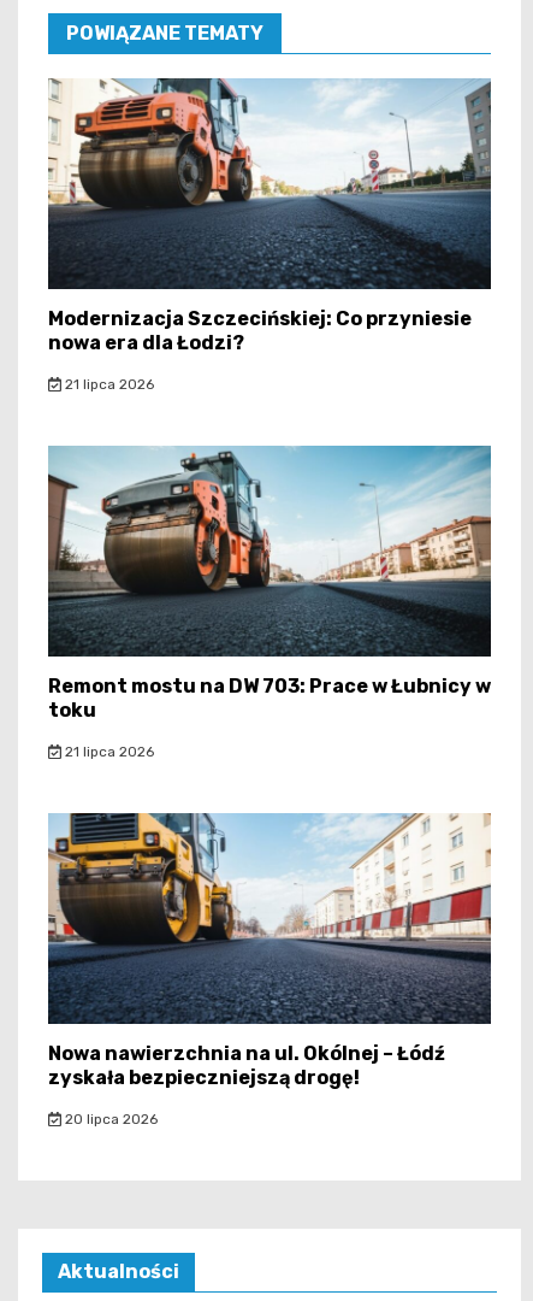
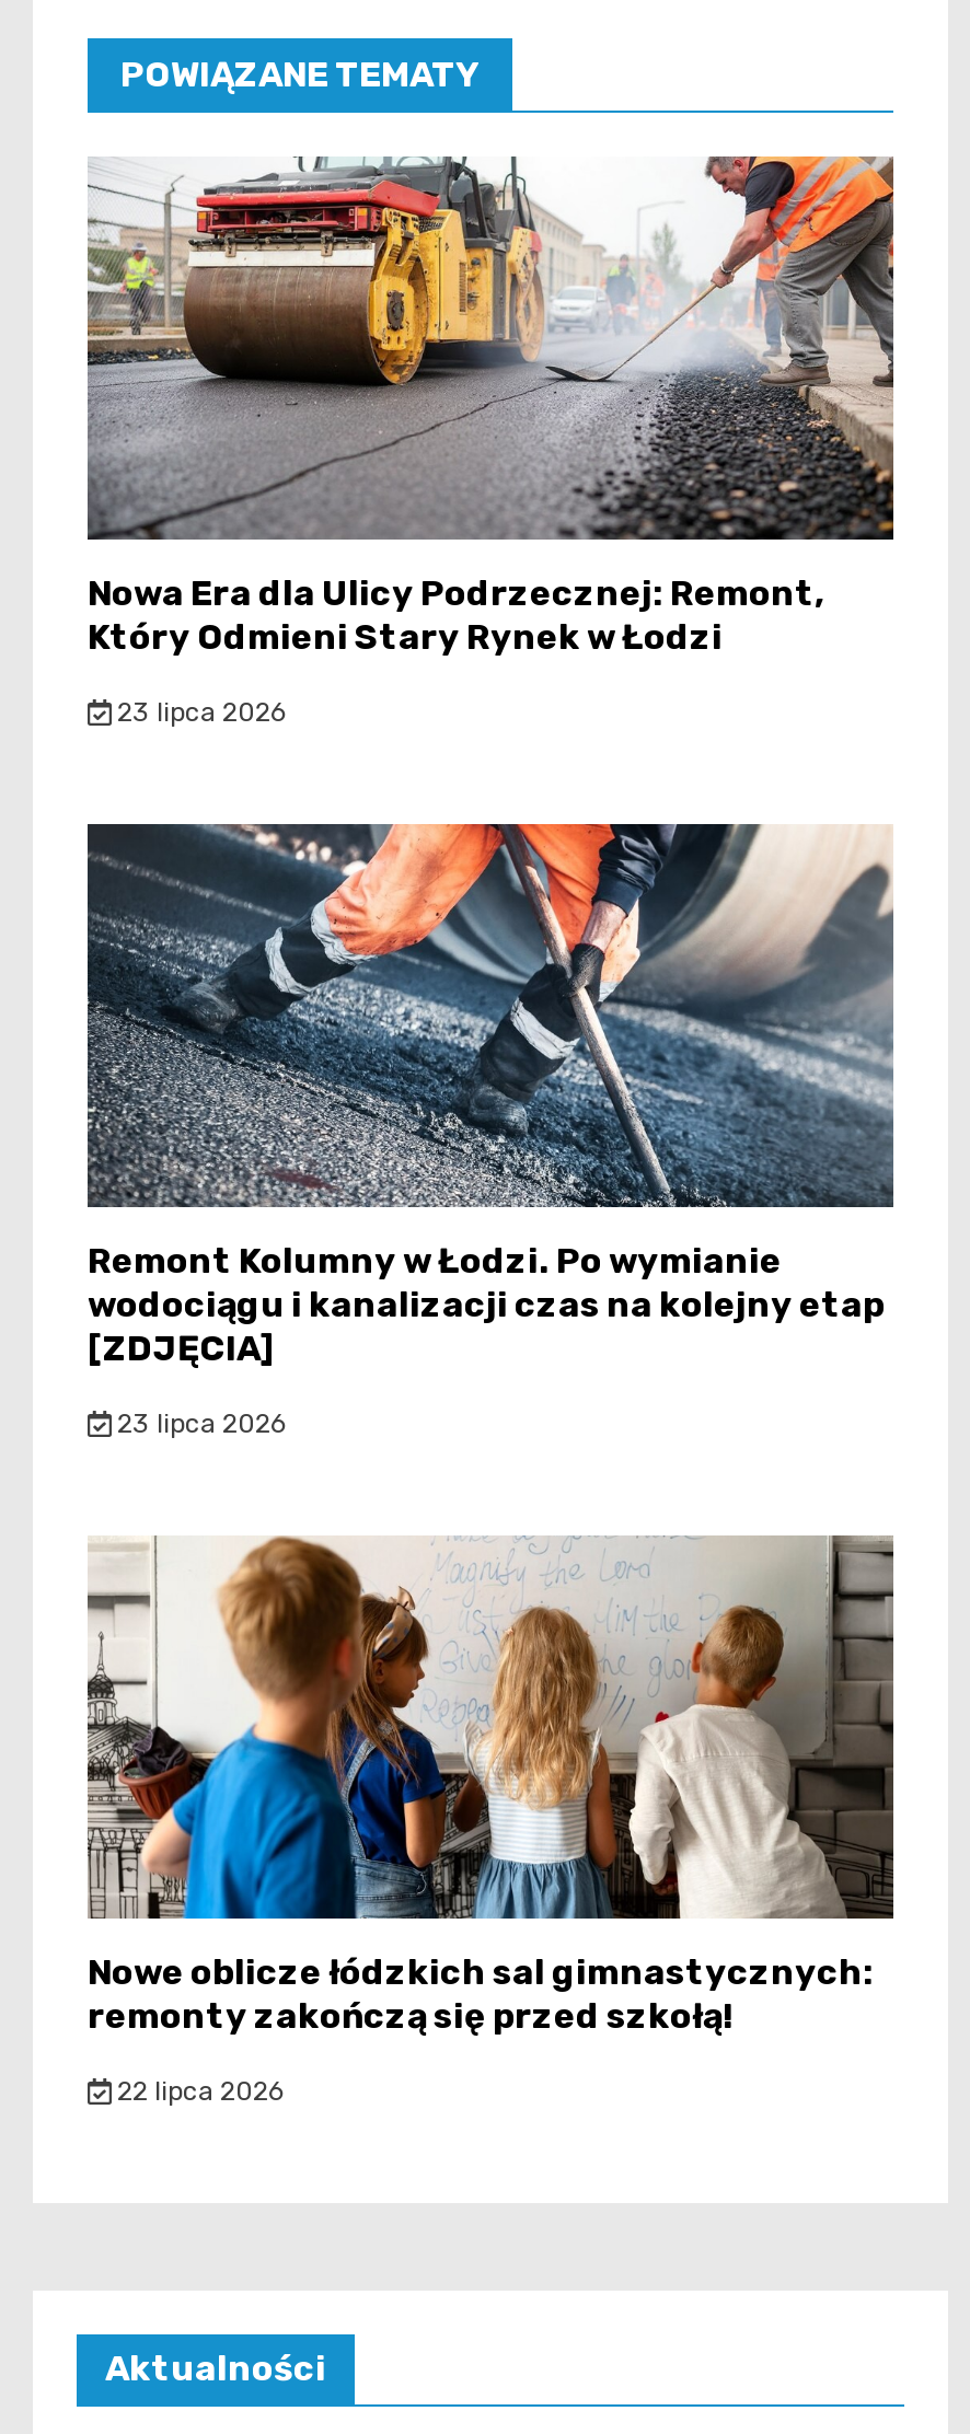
- [image]
- Modernizacja Szczecińskiej: Co przyniesie
- nowa era dla Łodzi?
+ [image]
+ Nowa Era dla Ulicy Podrzecznej: Remont,
+ Który Odmieni Stary Rynek w Łodzi

- 21 lipca 2026
+ 23 lipca 2026

- [image]
- Remont mostu na DW 703: Prace w Łubnicy w
- toku
+ [image]
+ Remont Kolumny w Łodzi. Po wymianie
+ wodociągu i kanalizacji czas na kolejny etap
+ [ZDJĘCIA]

- 21 lipca 2026
+ 23 lipca 2026

- [image]
- Nowa nawierzchnia na ul. Okólnej – Łódź
- zyskała bezpieczniejszą drogę!
+ [image]
+ Nowe oblicze łódzkich sal gimnastycznych:
+ remonty zakończą się przed szkołą!

- 20 lipca 2026
+ 22 lipca 2026
